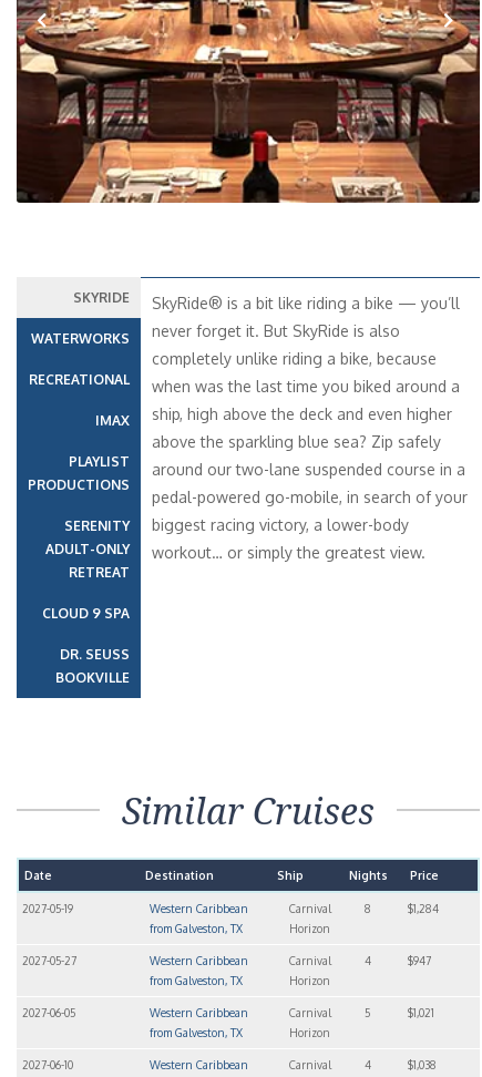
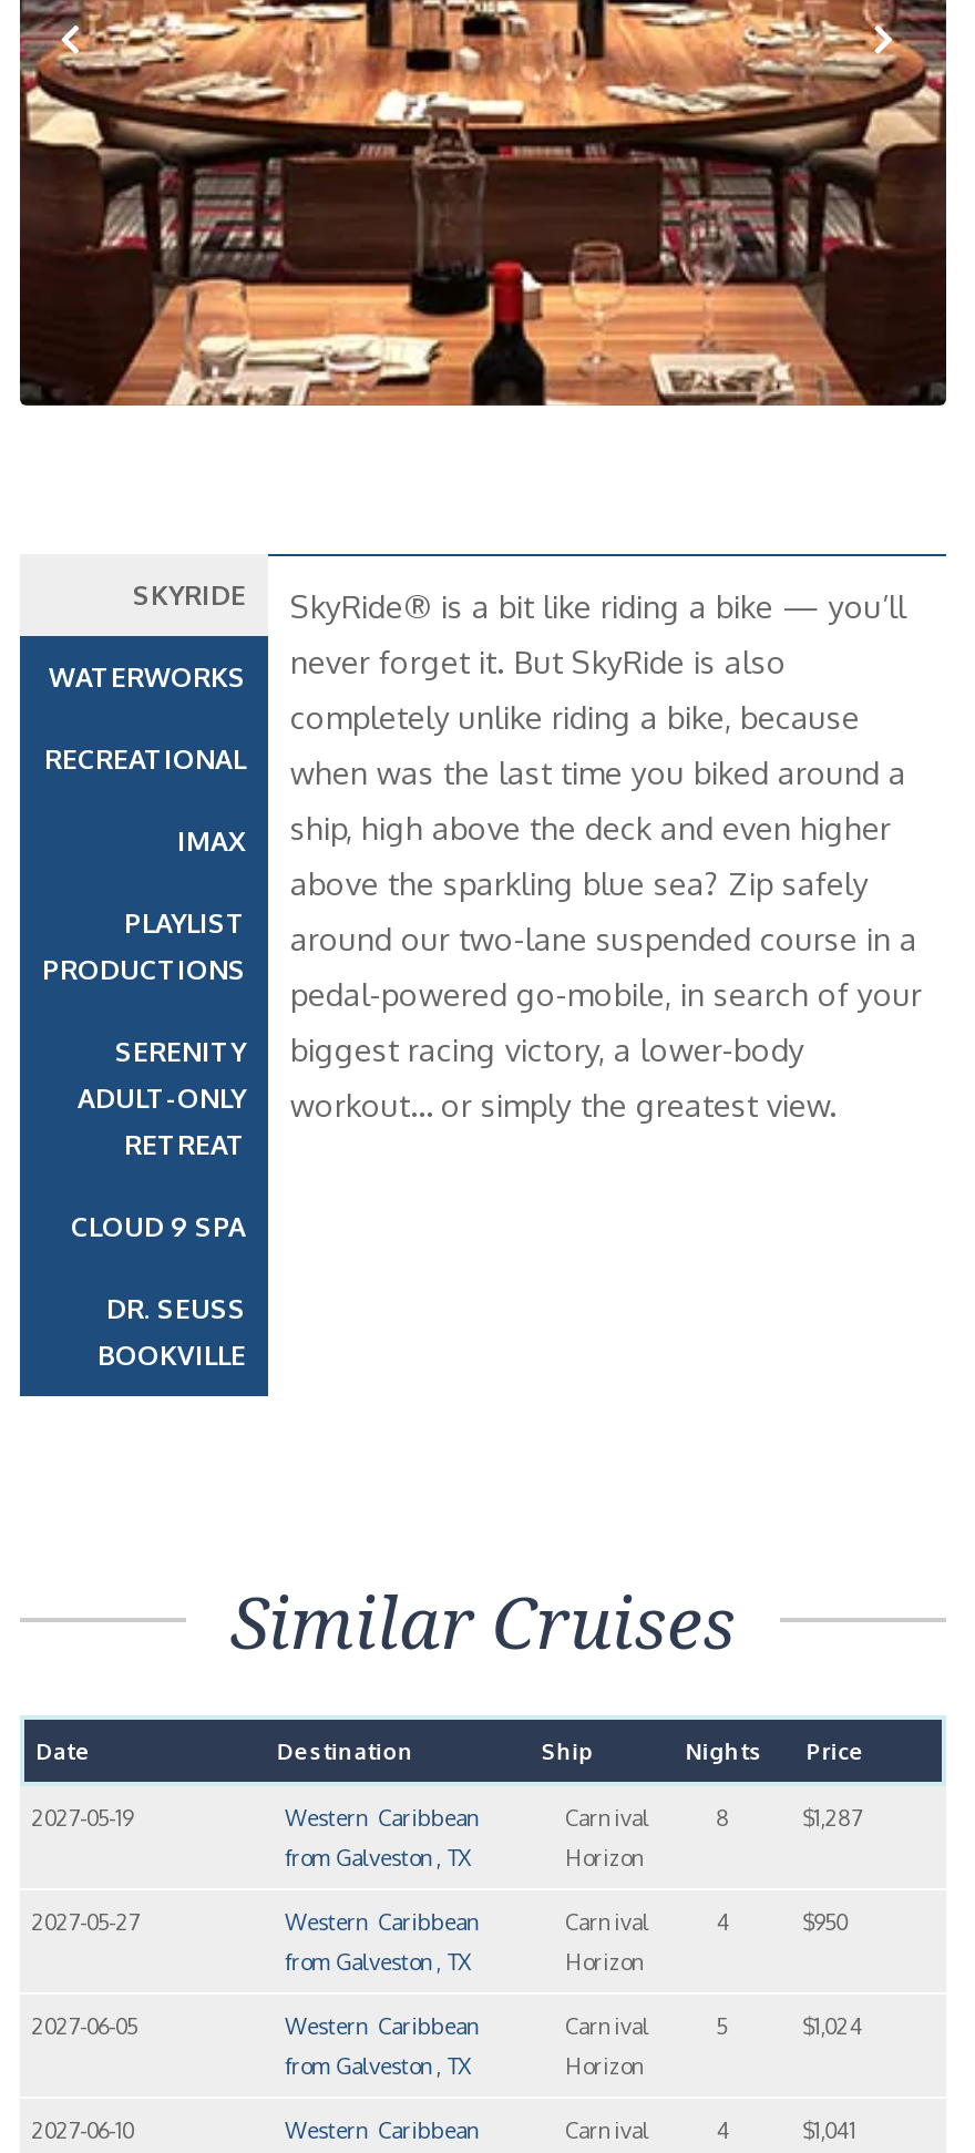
- $1,284
+ $1,287

- $947
+ $950

- $1,021
+ $1,024

- $1,038
+ $1,041
